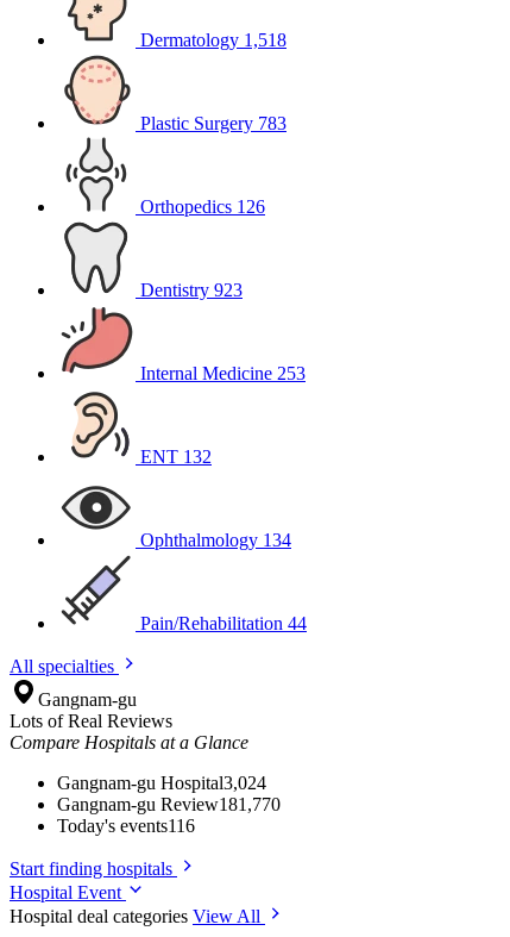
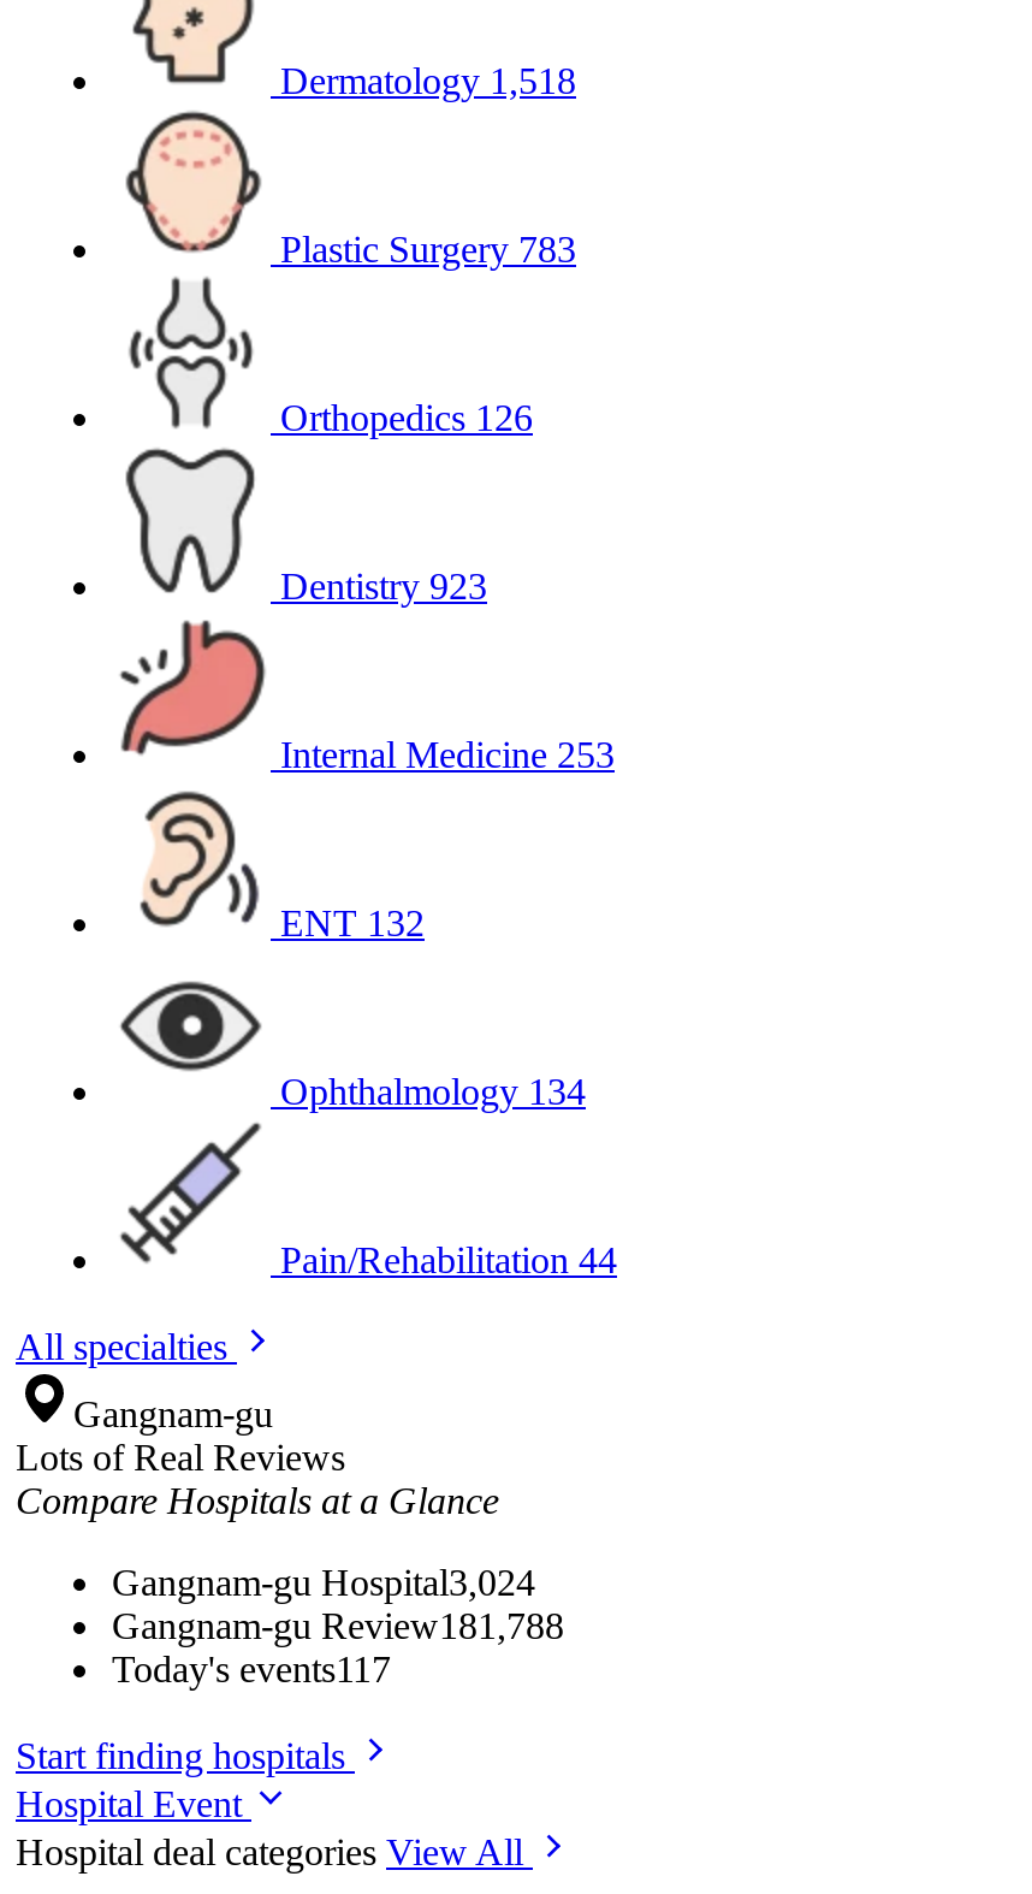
- Gangnam-gu Review181,770
+ Gangnam-gu Review181,788

- Today's events116
+ Today's events117
